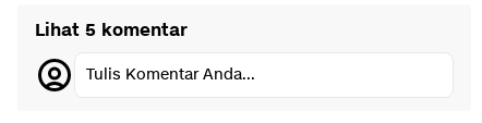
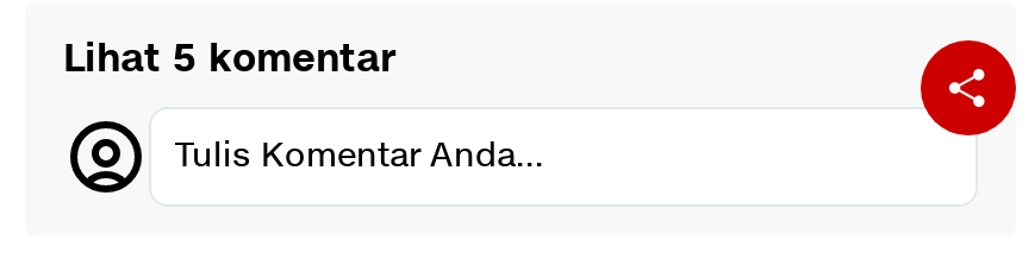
+ [image]
